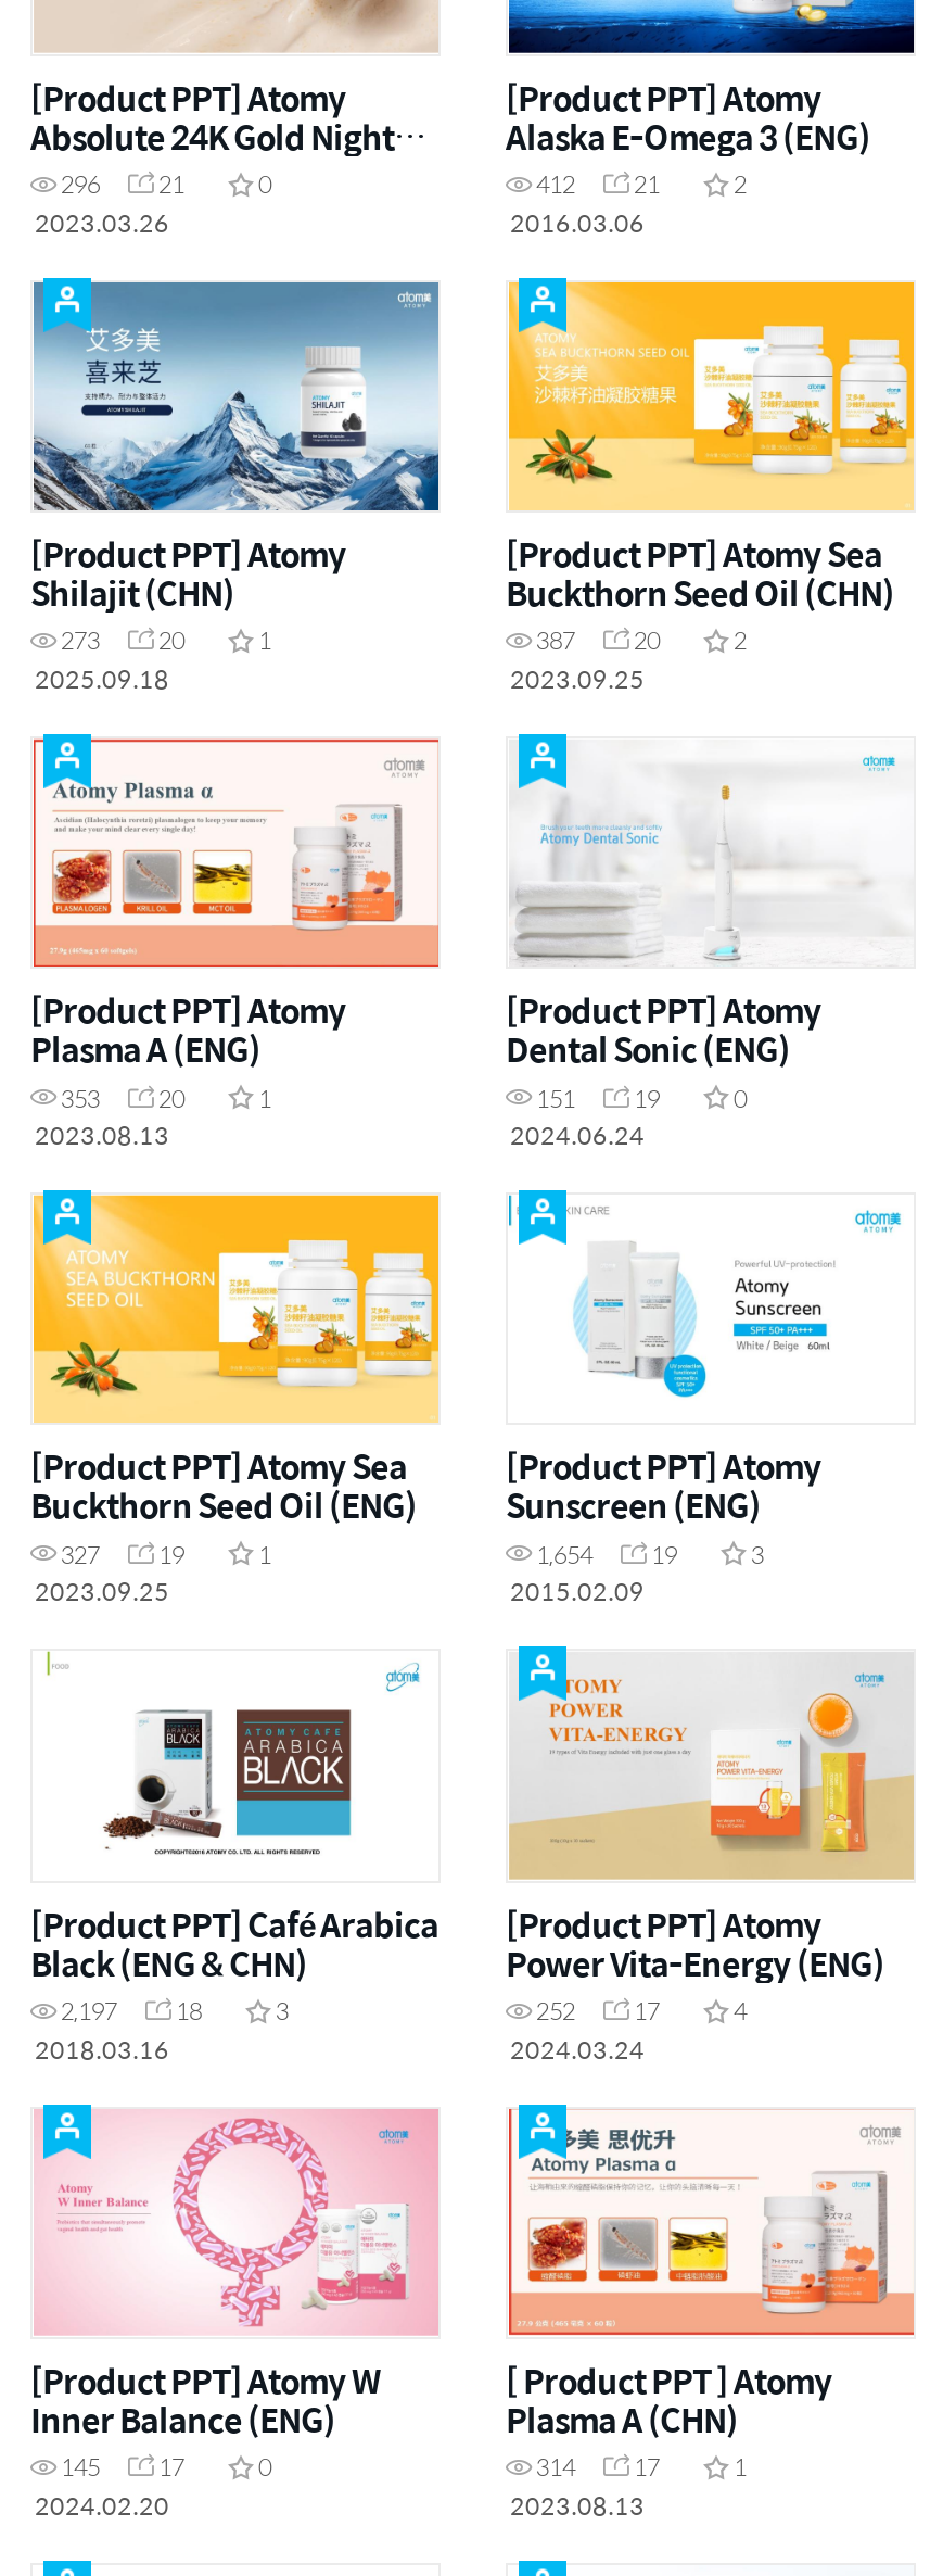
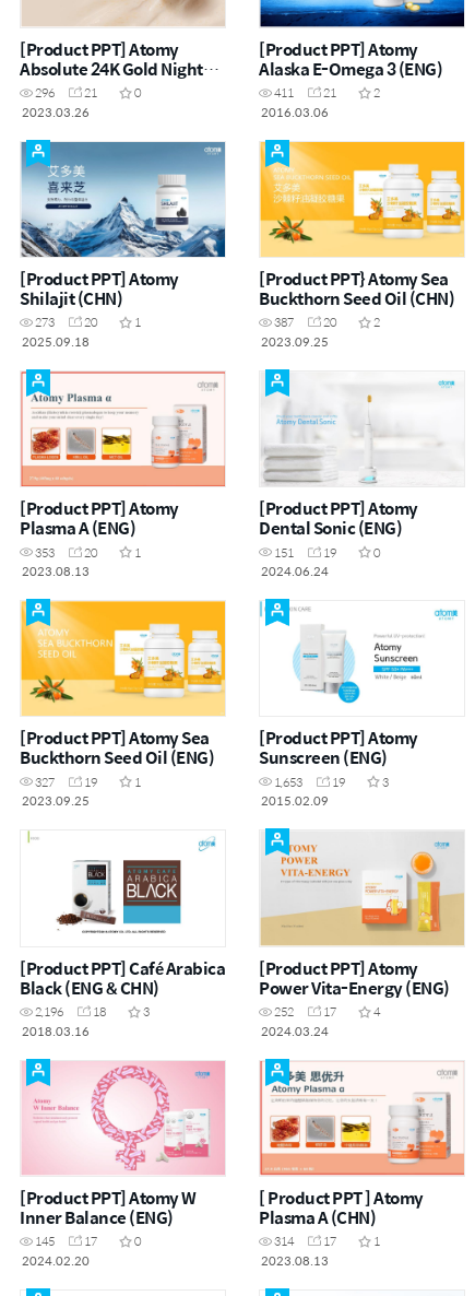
- 412 21 2
+ 411 21 2

- [Product PPT] Atomy Sea
+ [Product PPT} Atomy Sea

- 1,654 19 3
+ 1,653 19 3

- 2,197 18 3
+ 2,196 18 3
